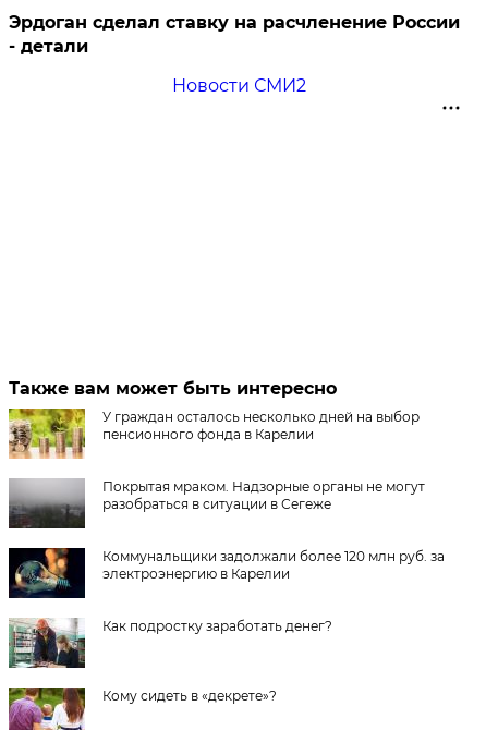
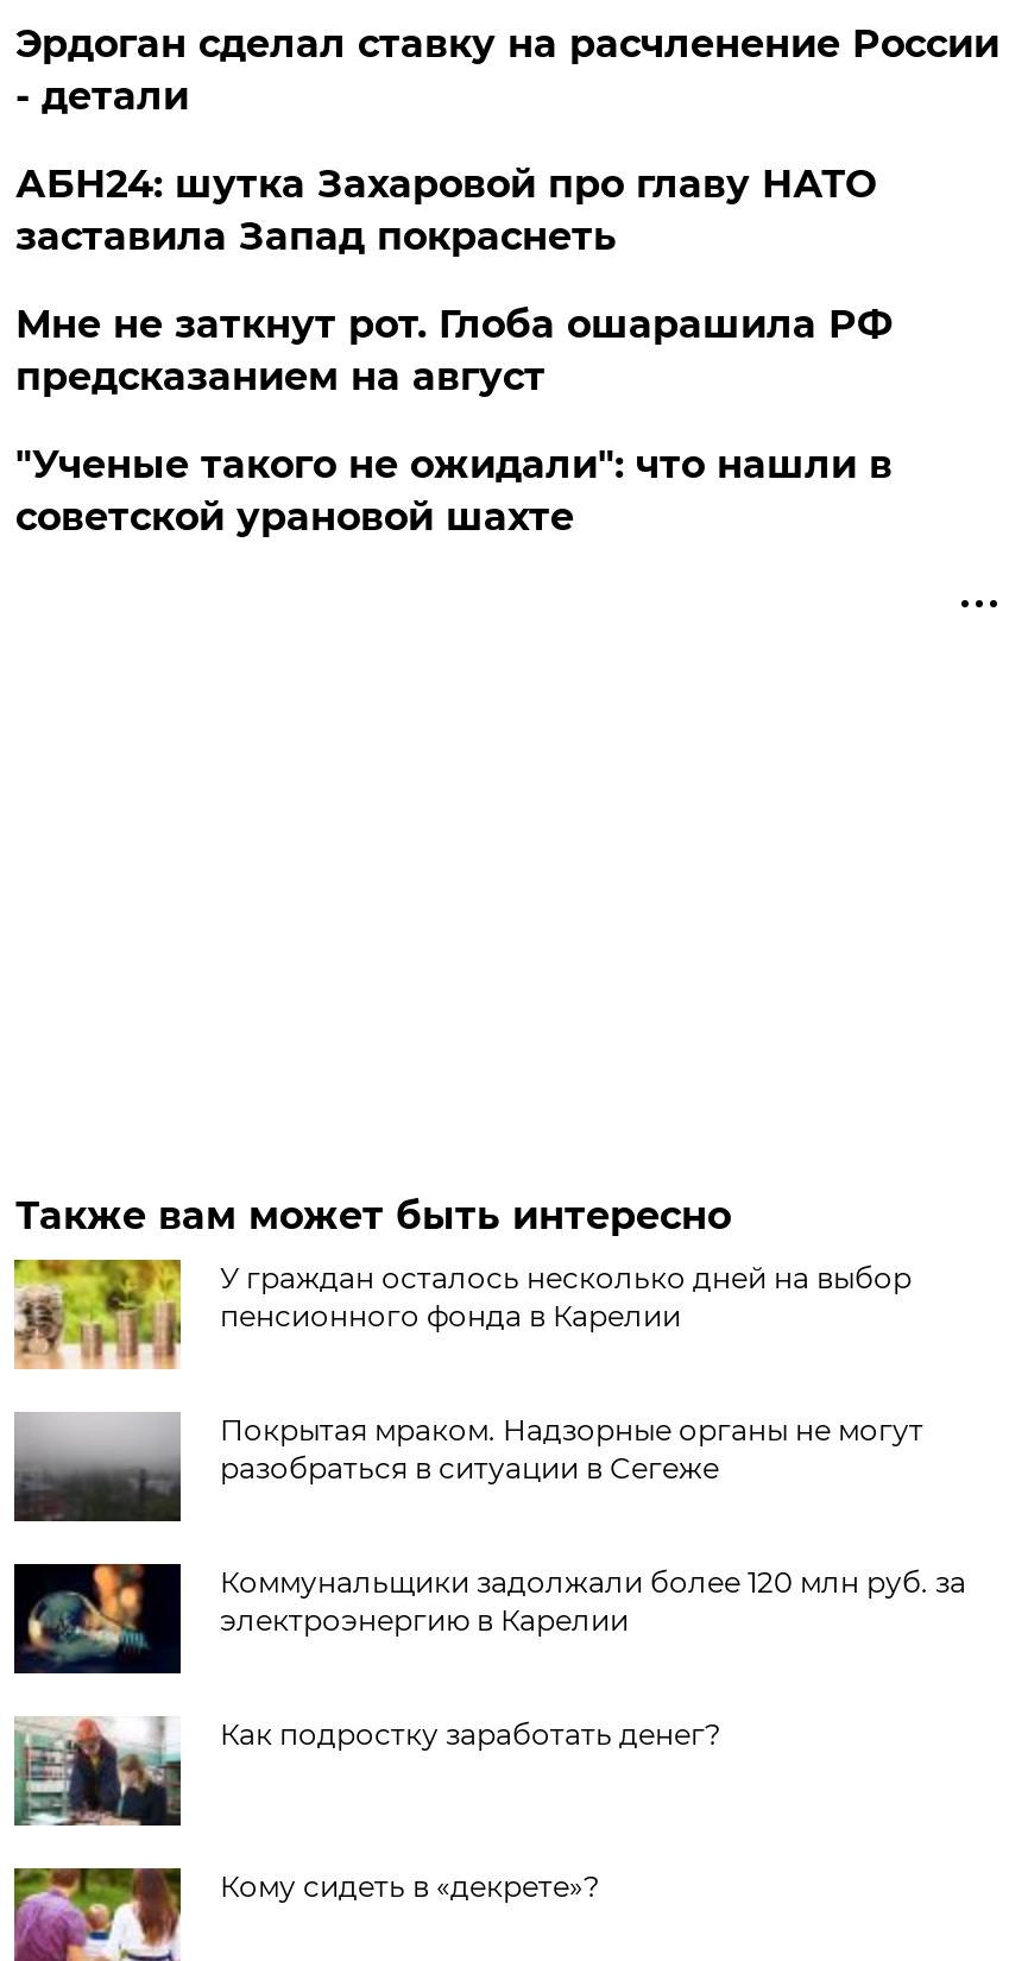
- Новости СМИ2
+ АБН24: шутка Захаровой про главу НАТО
+ заставила Запад покраснеть
+ Мне не заткнут рот. Глоба ошарашила РФ
+ предсказанием на август
+ "Ученые такого не ожидали": что нашли в
+ советской урановой шахте
